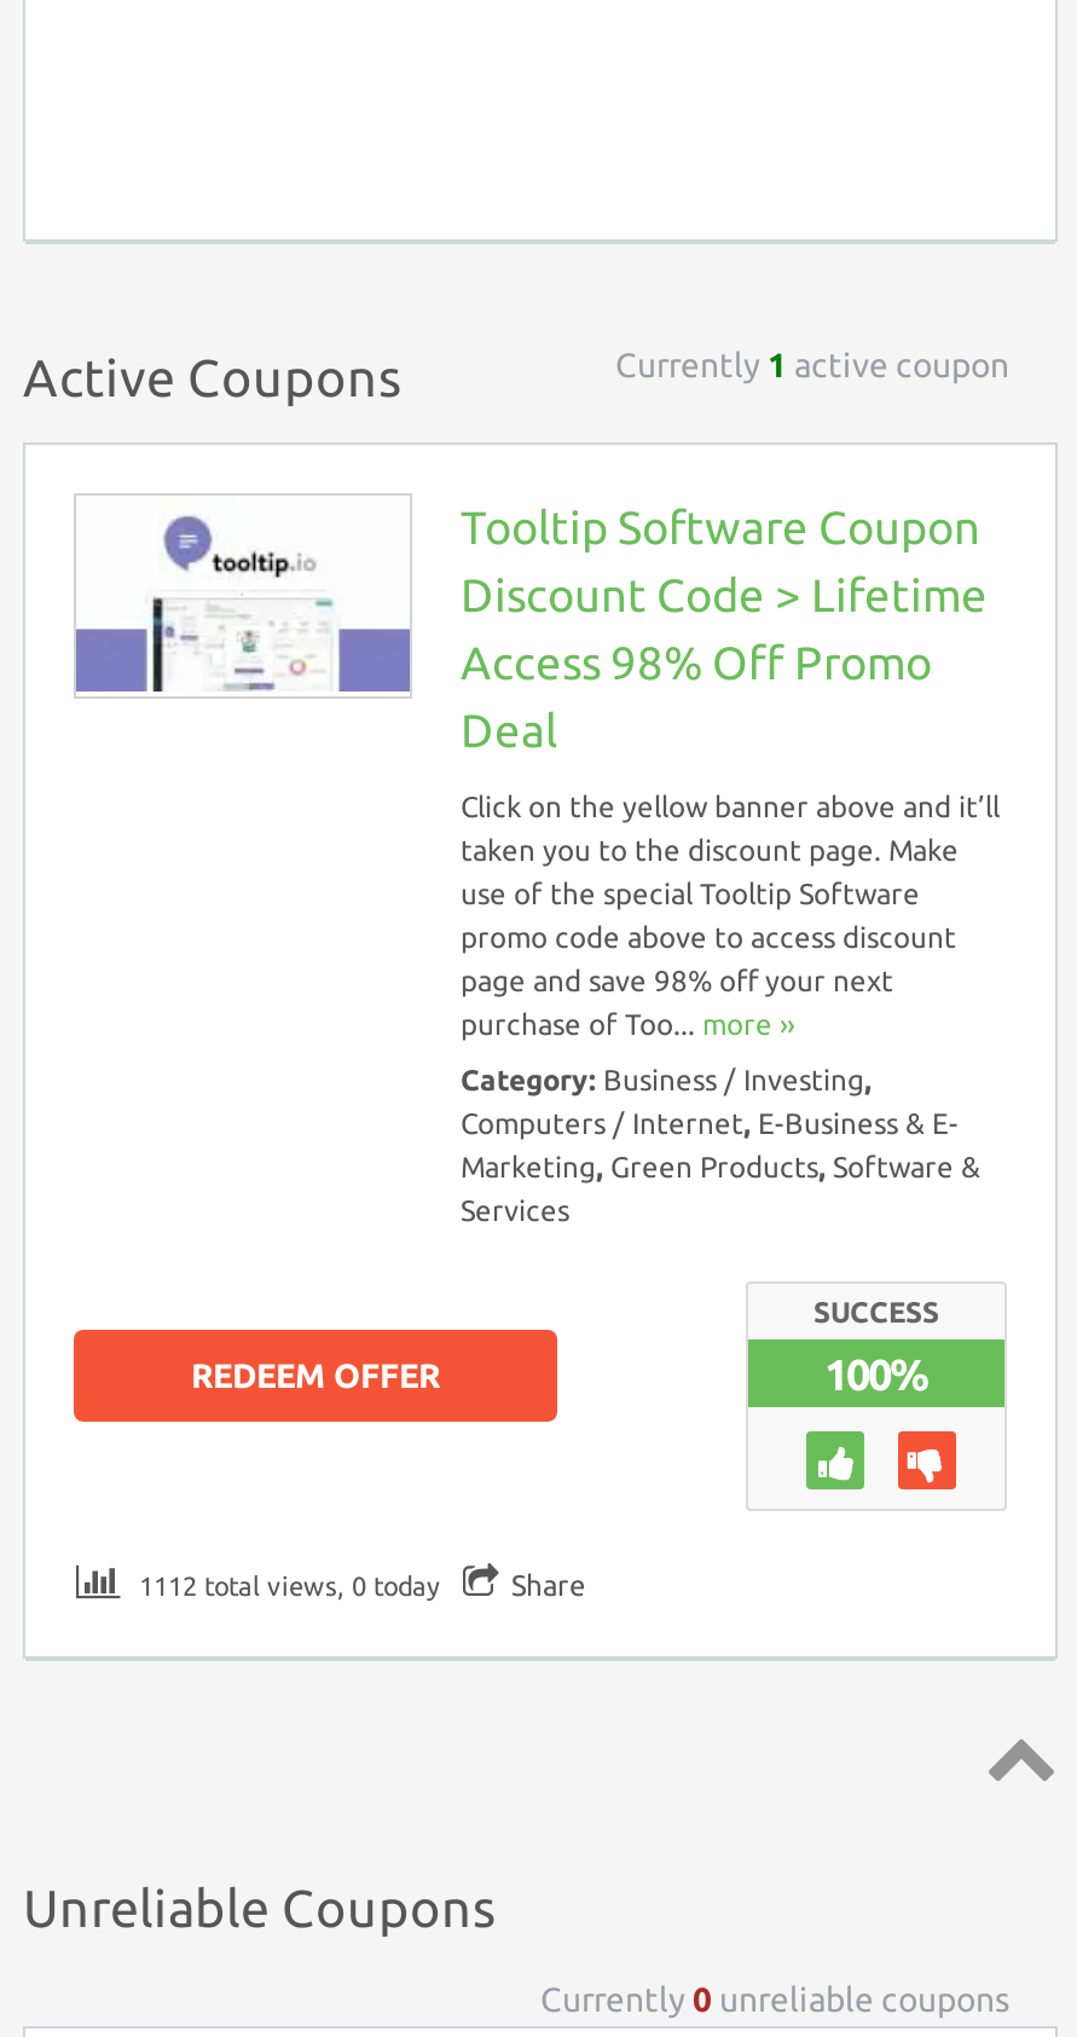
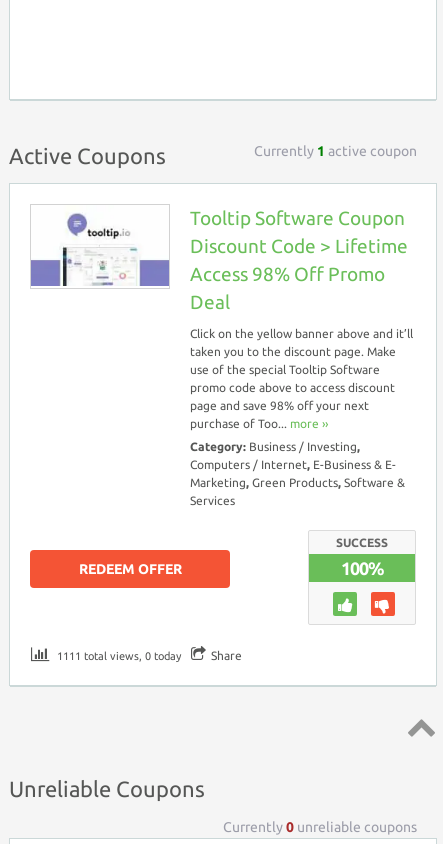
- 1112 total views, 0 today
+ 1111 total views, 0 today
